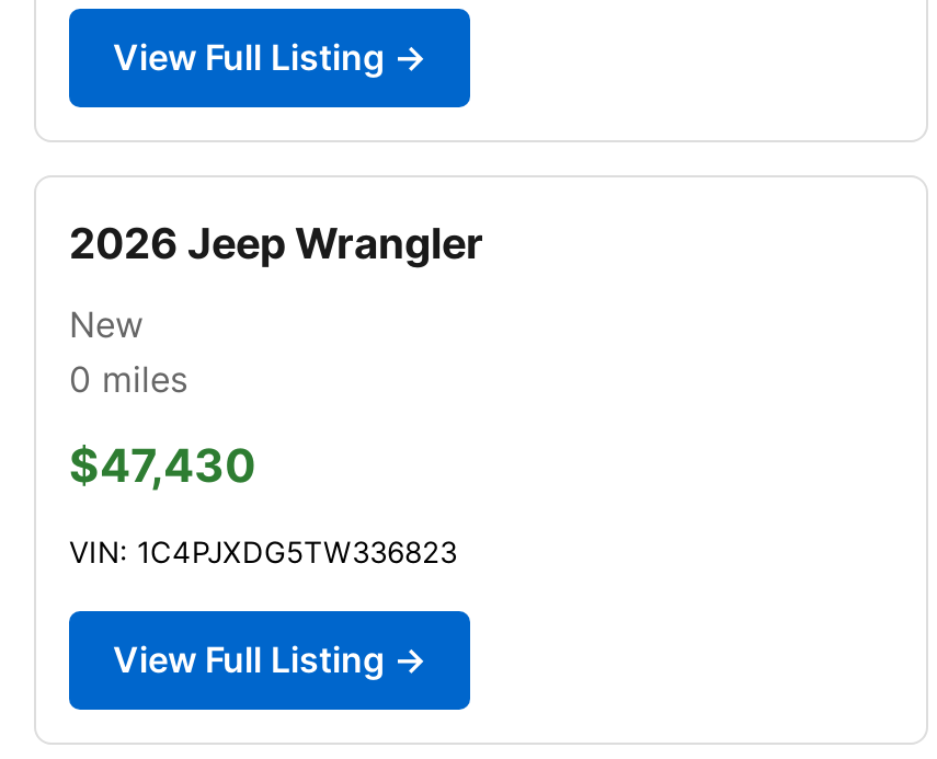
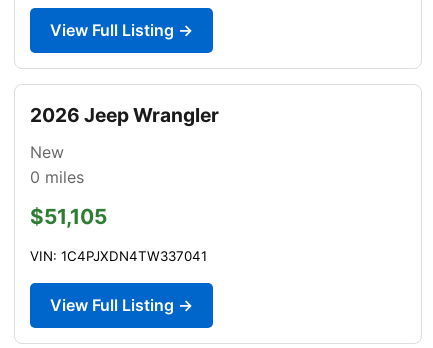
- $47,430
+ $51,105

- VIN: 1C4PJXDG5TW336823
+ VIN: 1C4PJXDN4TW337041
